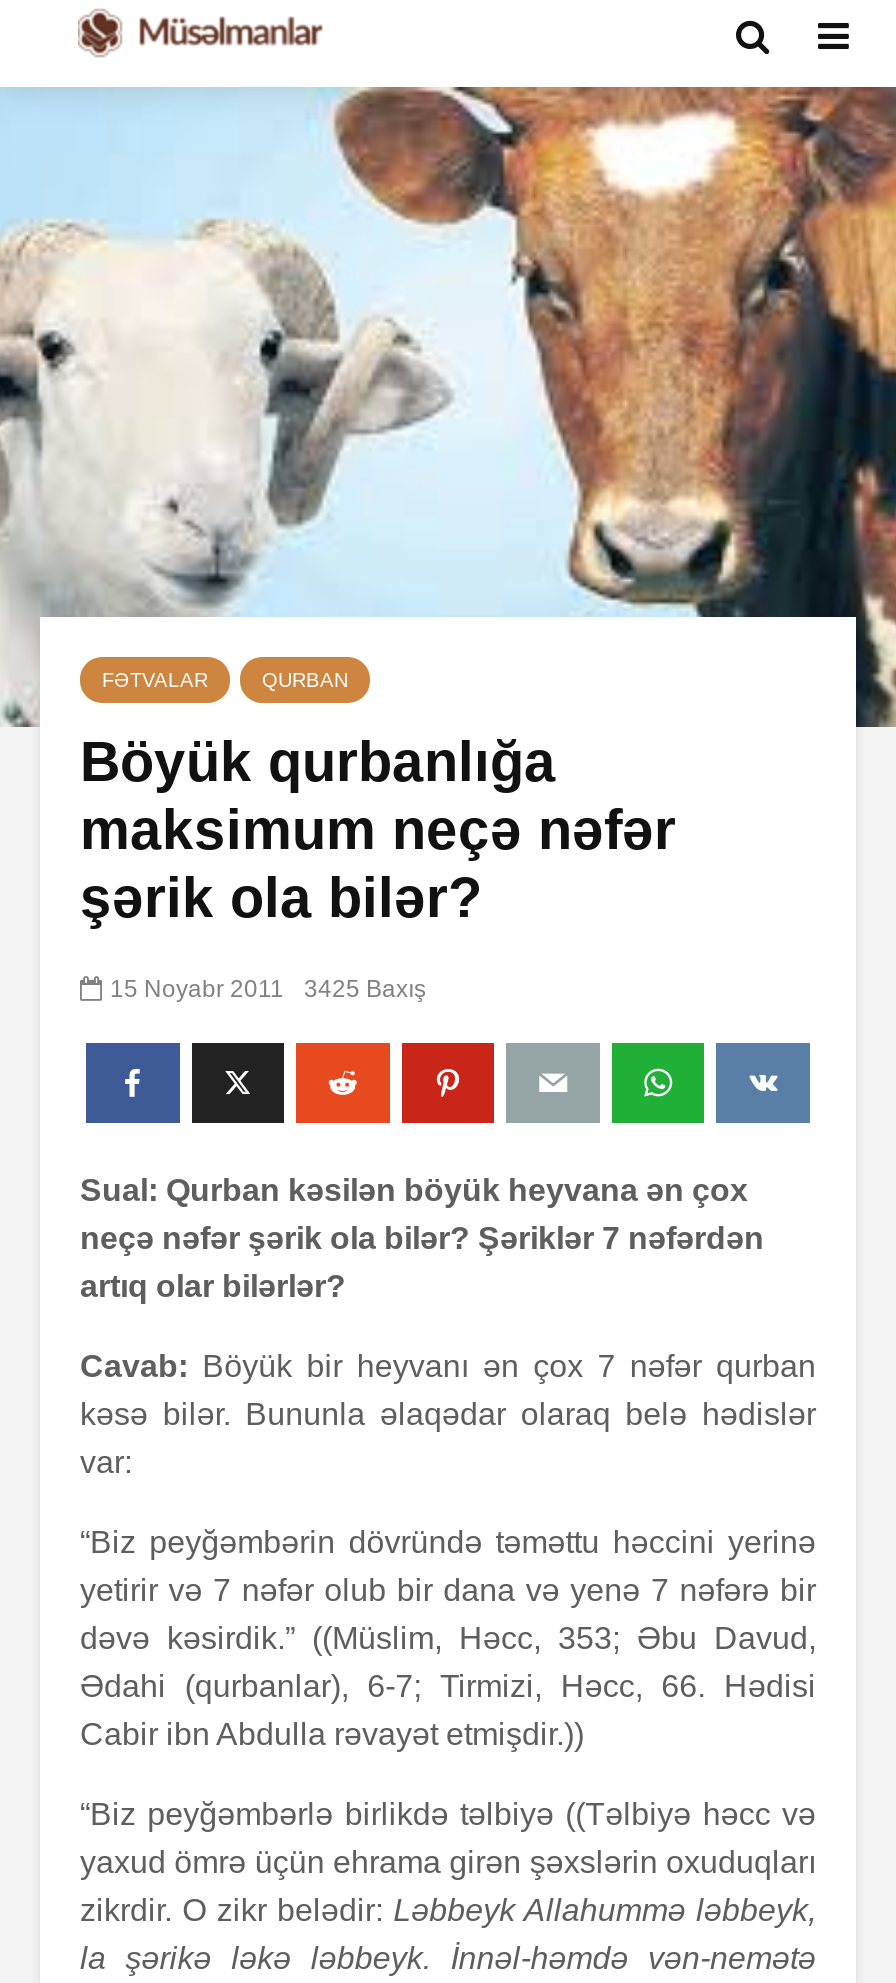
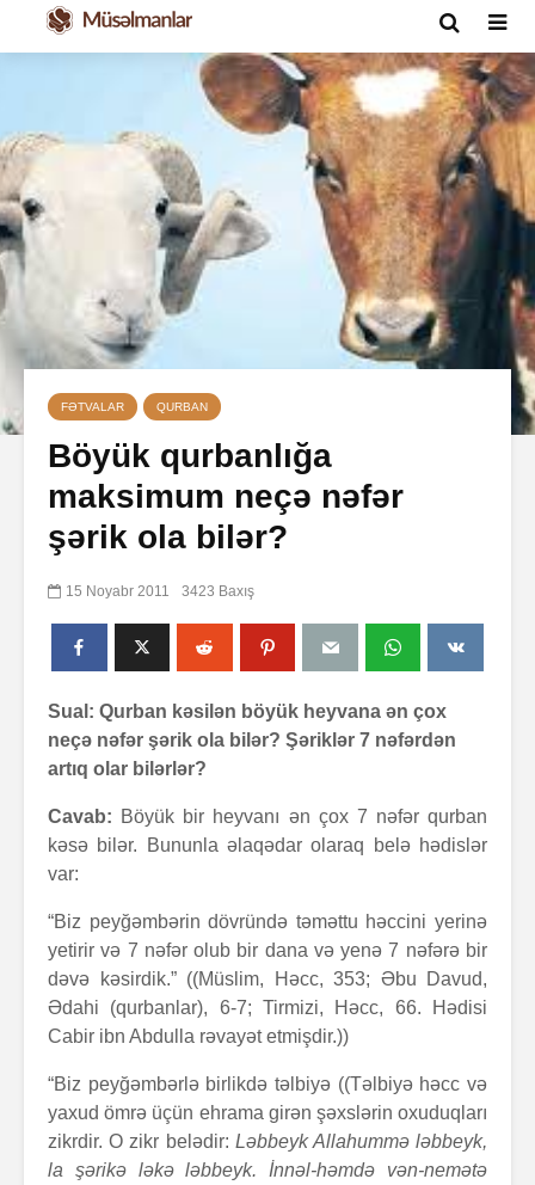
- 15 Noyabr 2011 3425 Baxış
+ 15 Noyabr 2011 3423 Baxış
